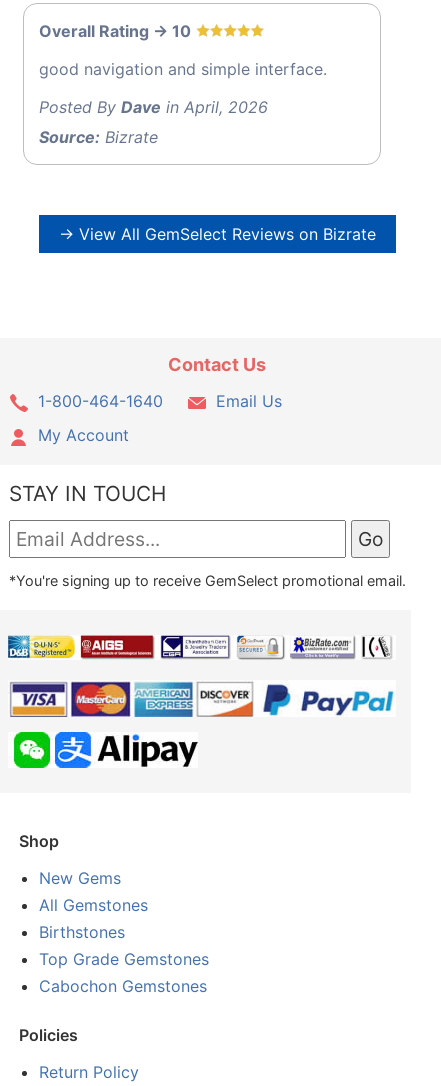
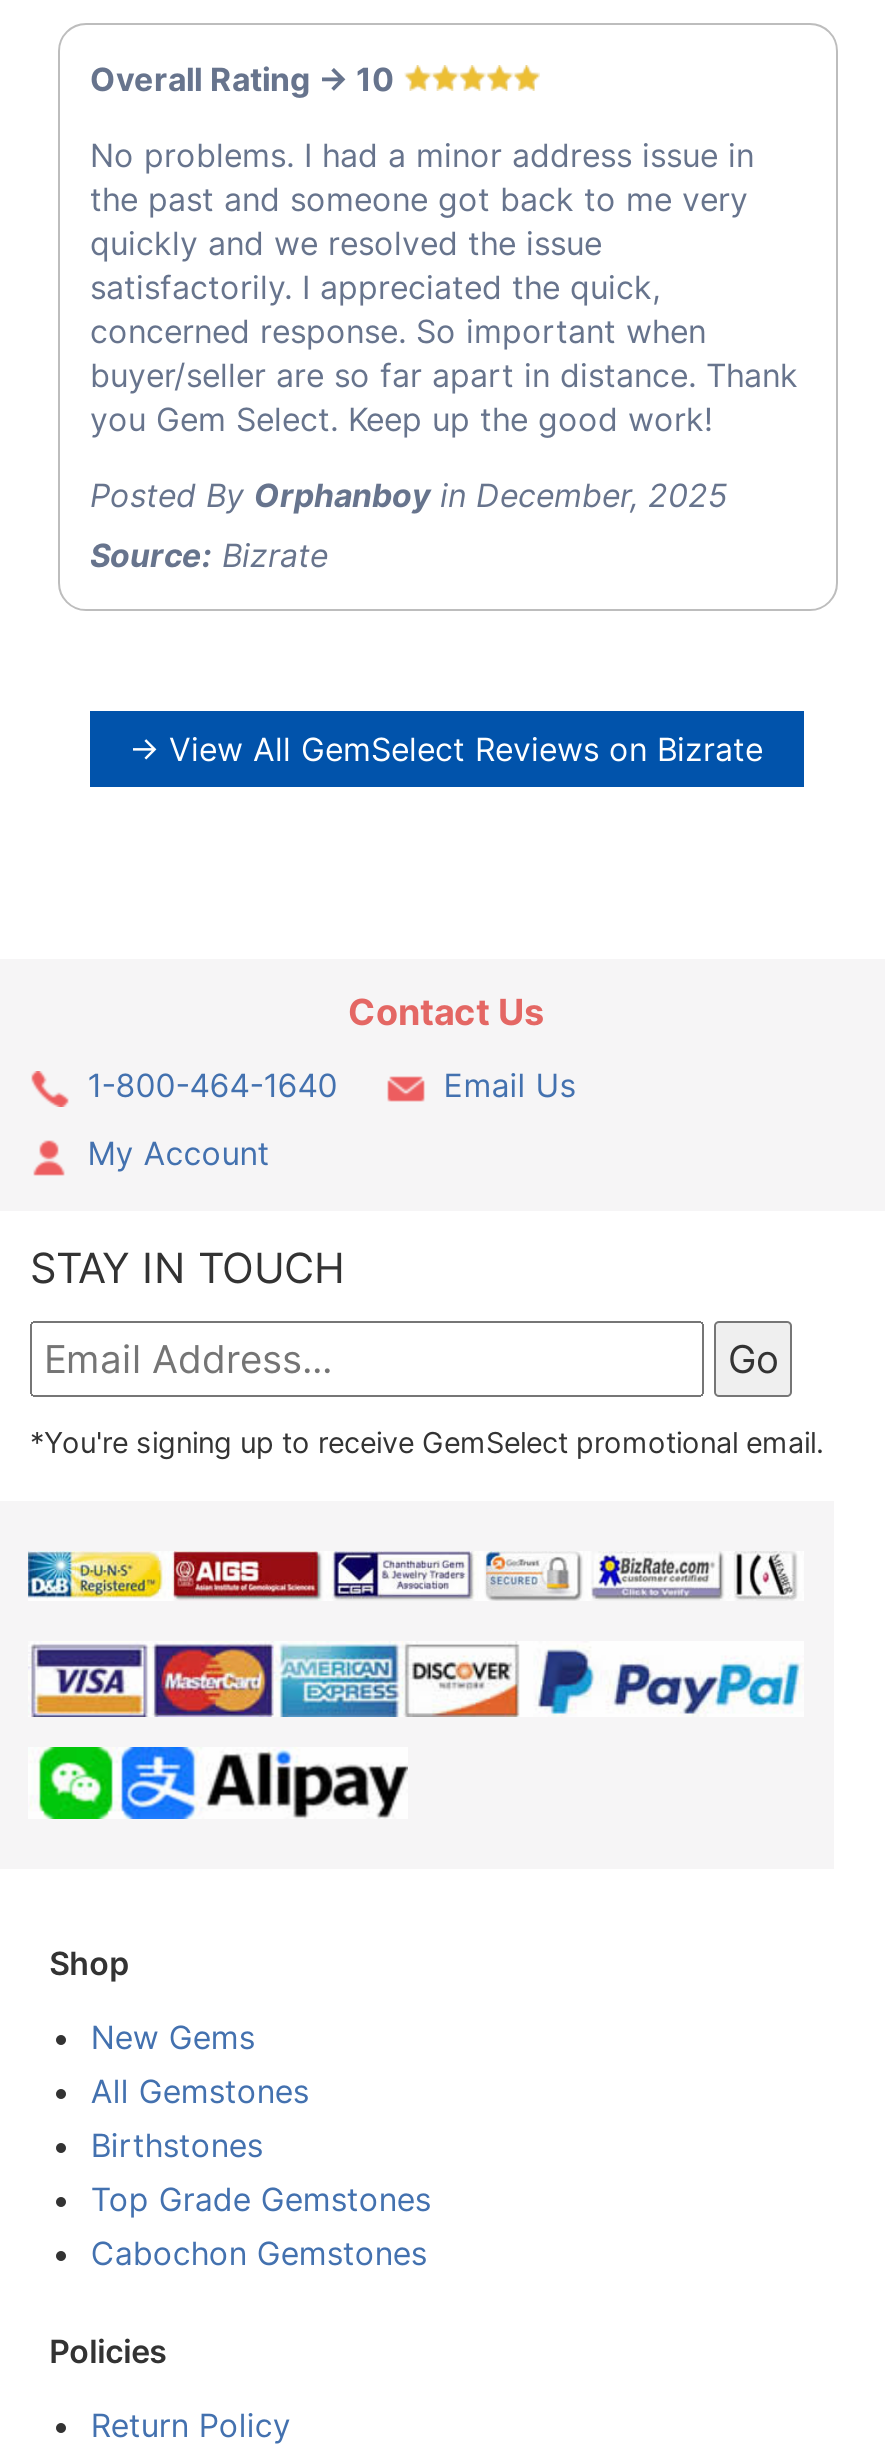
- good navigation and simple interface.
+ No problems. I had a minor address issue in
+ the past and someone got back to me very
+ quickly and we resolved the issue
+ satisfactorily. I appreciated the quick,
+ concerned response. So important when
+ buyer/seller are so far apart in distance. Thank
+ you Gem Select. Keep up the good work!

- Posted By Dave in April, 2026
+ Posted By Orphanboy in December, 2025
